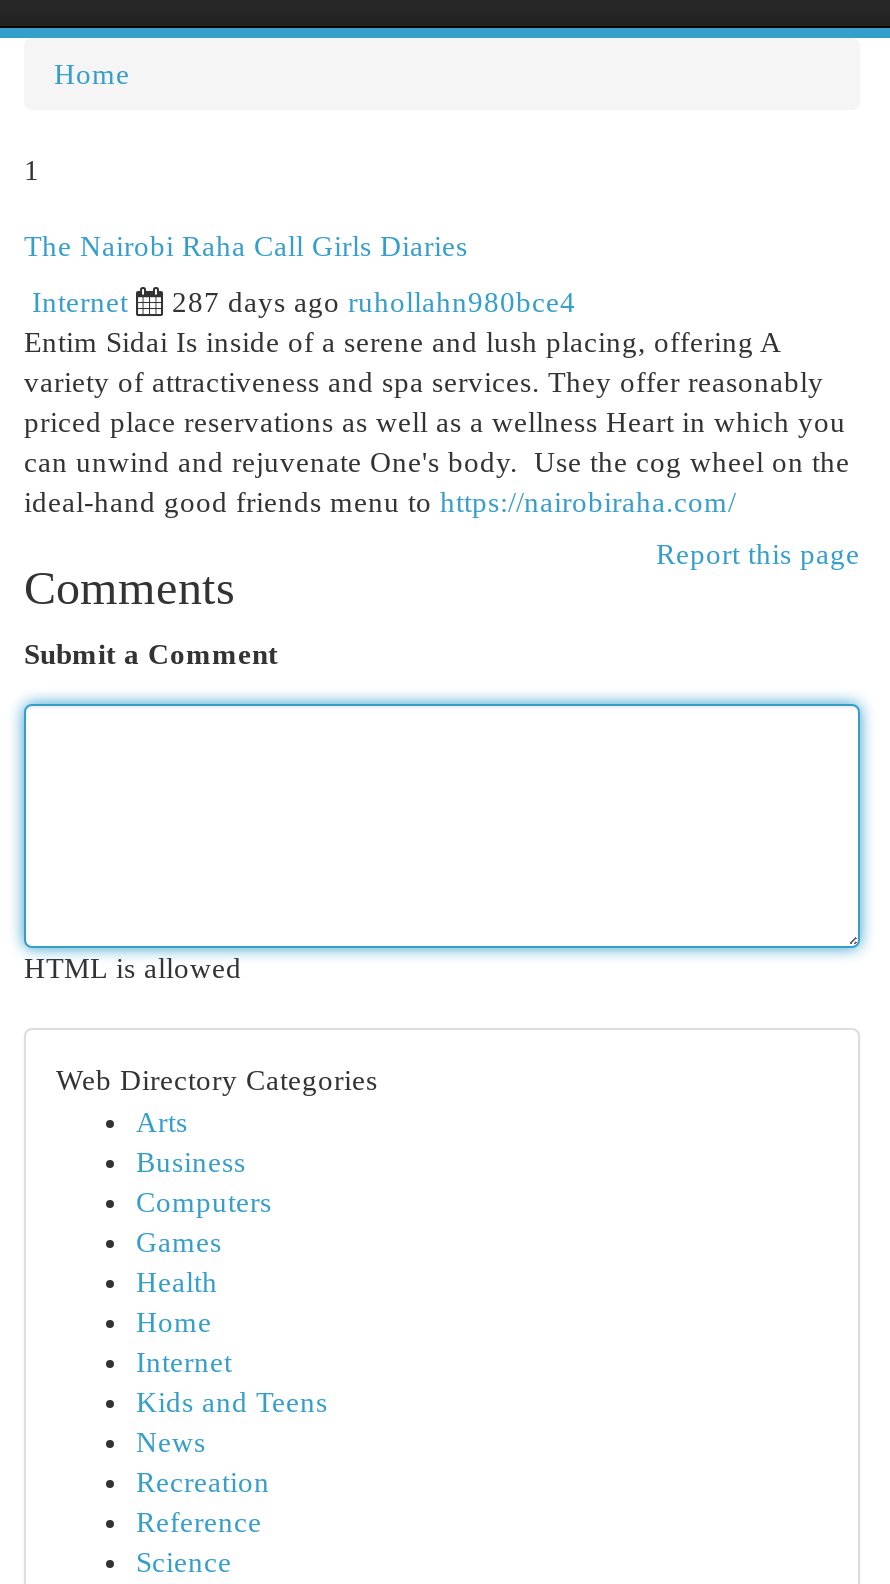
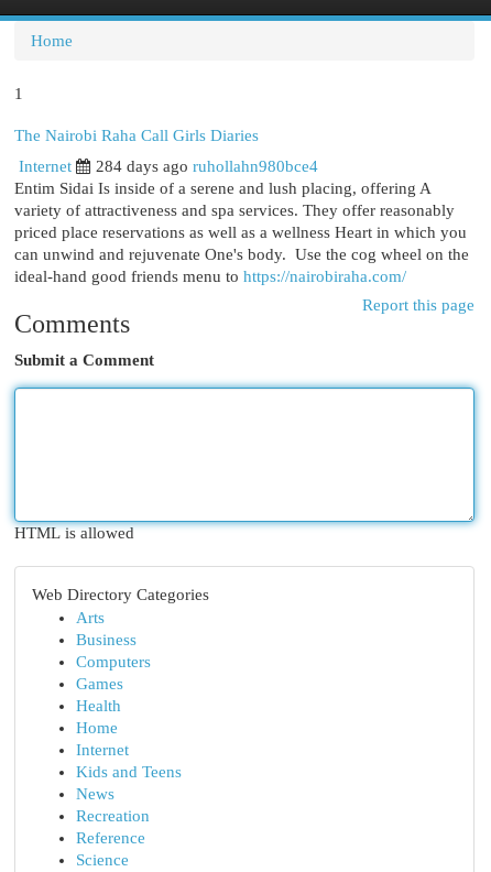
- 287 days ago ruhollahn980bce4
+ 284 days ago ruhollahn980bce4
